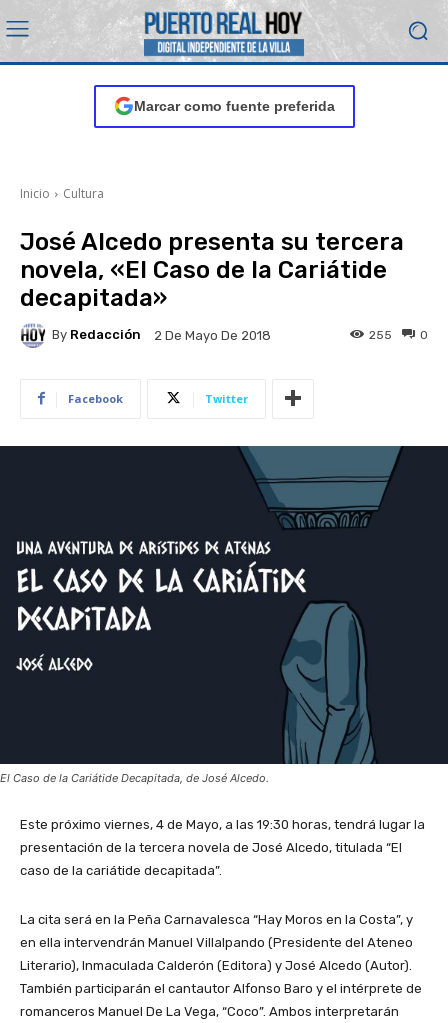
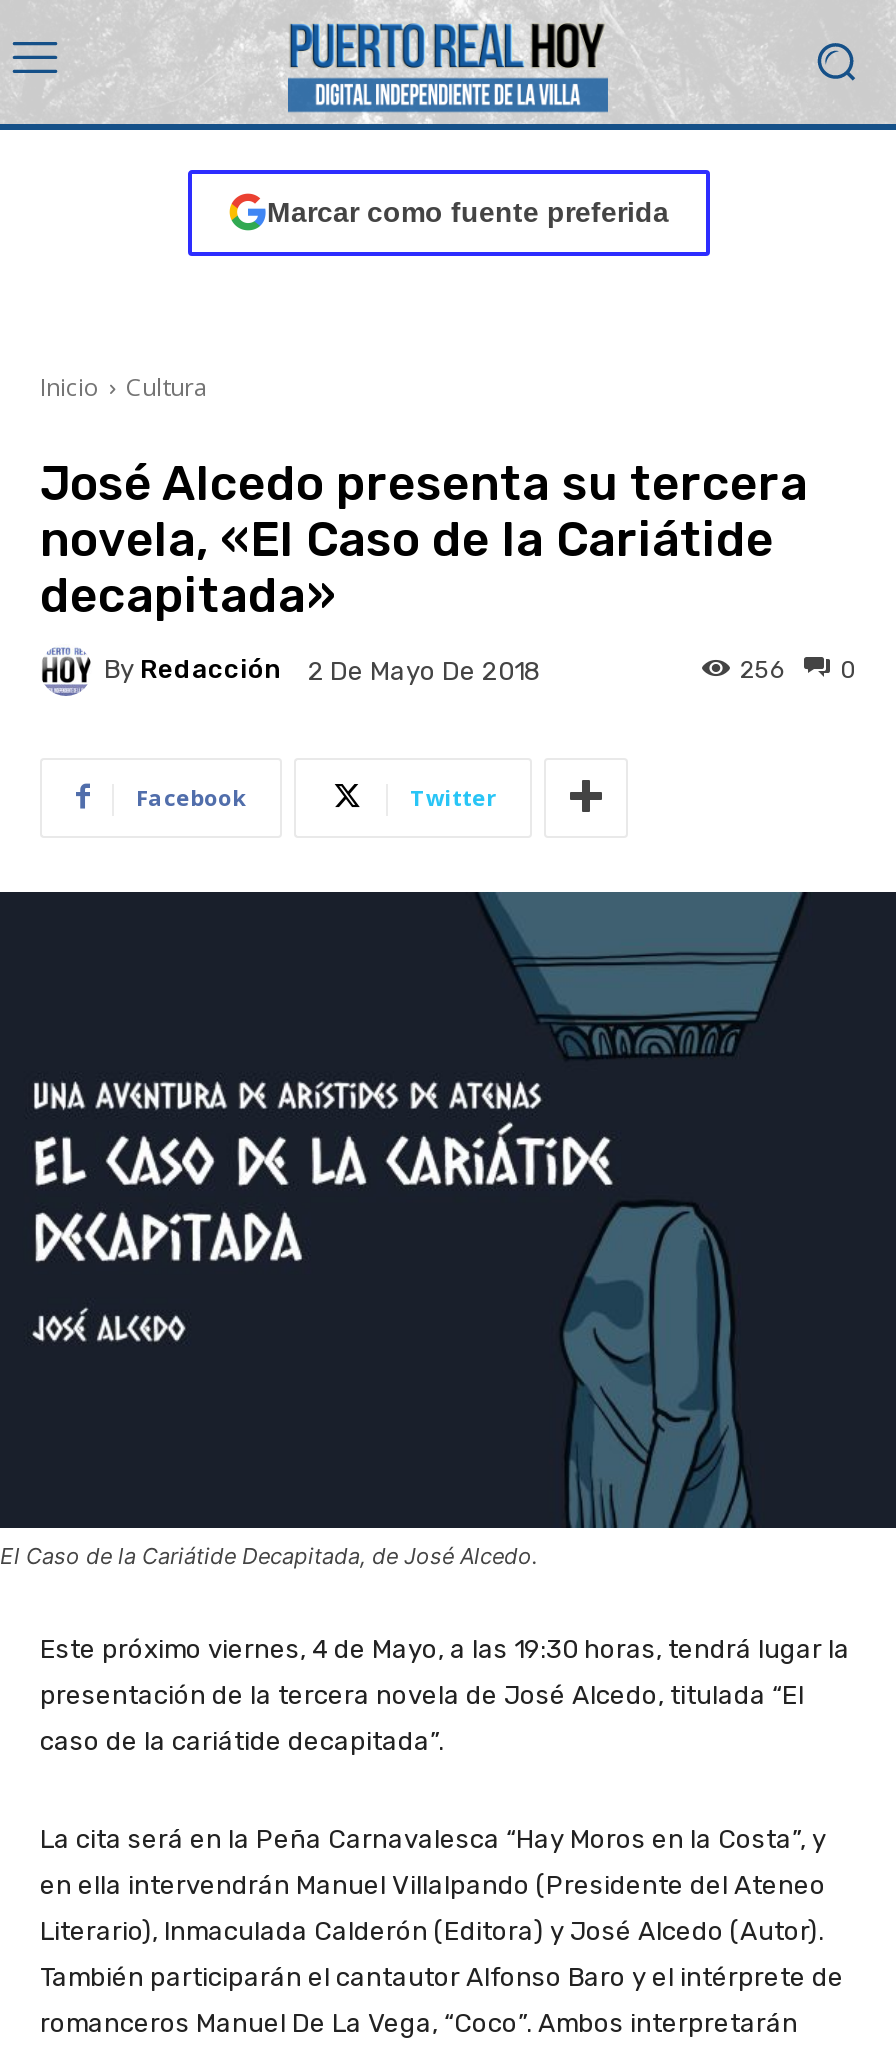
- 255 0
+ 256 0
